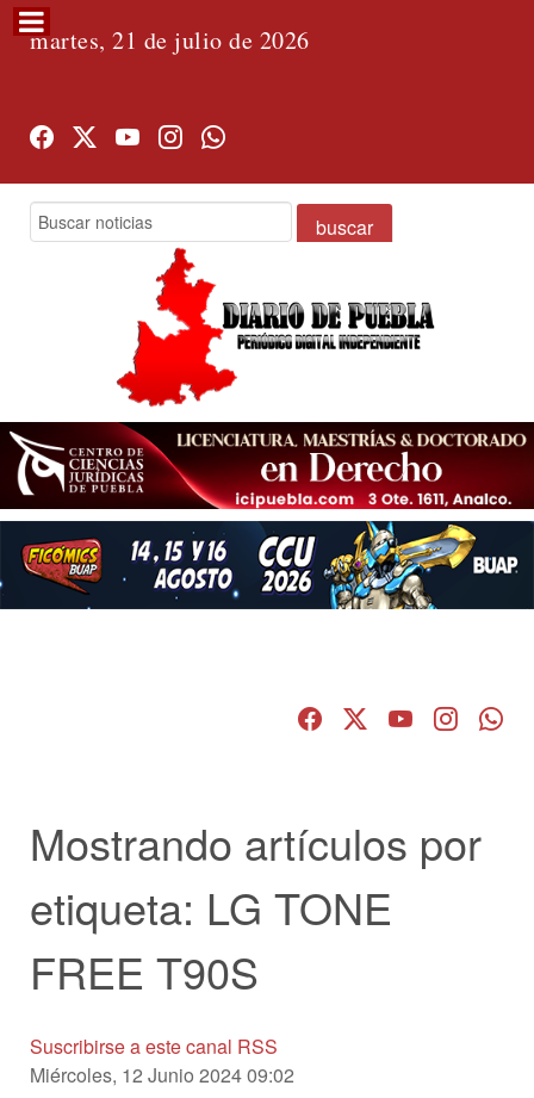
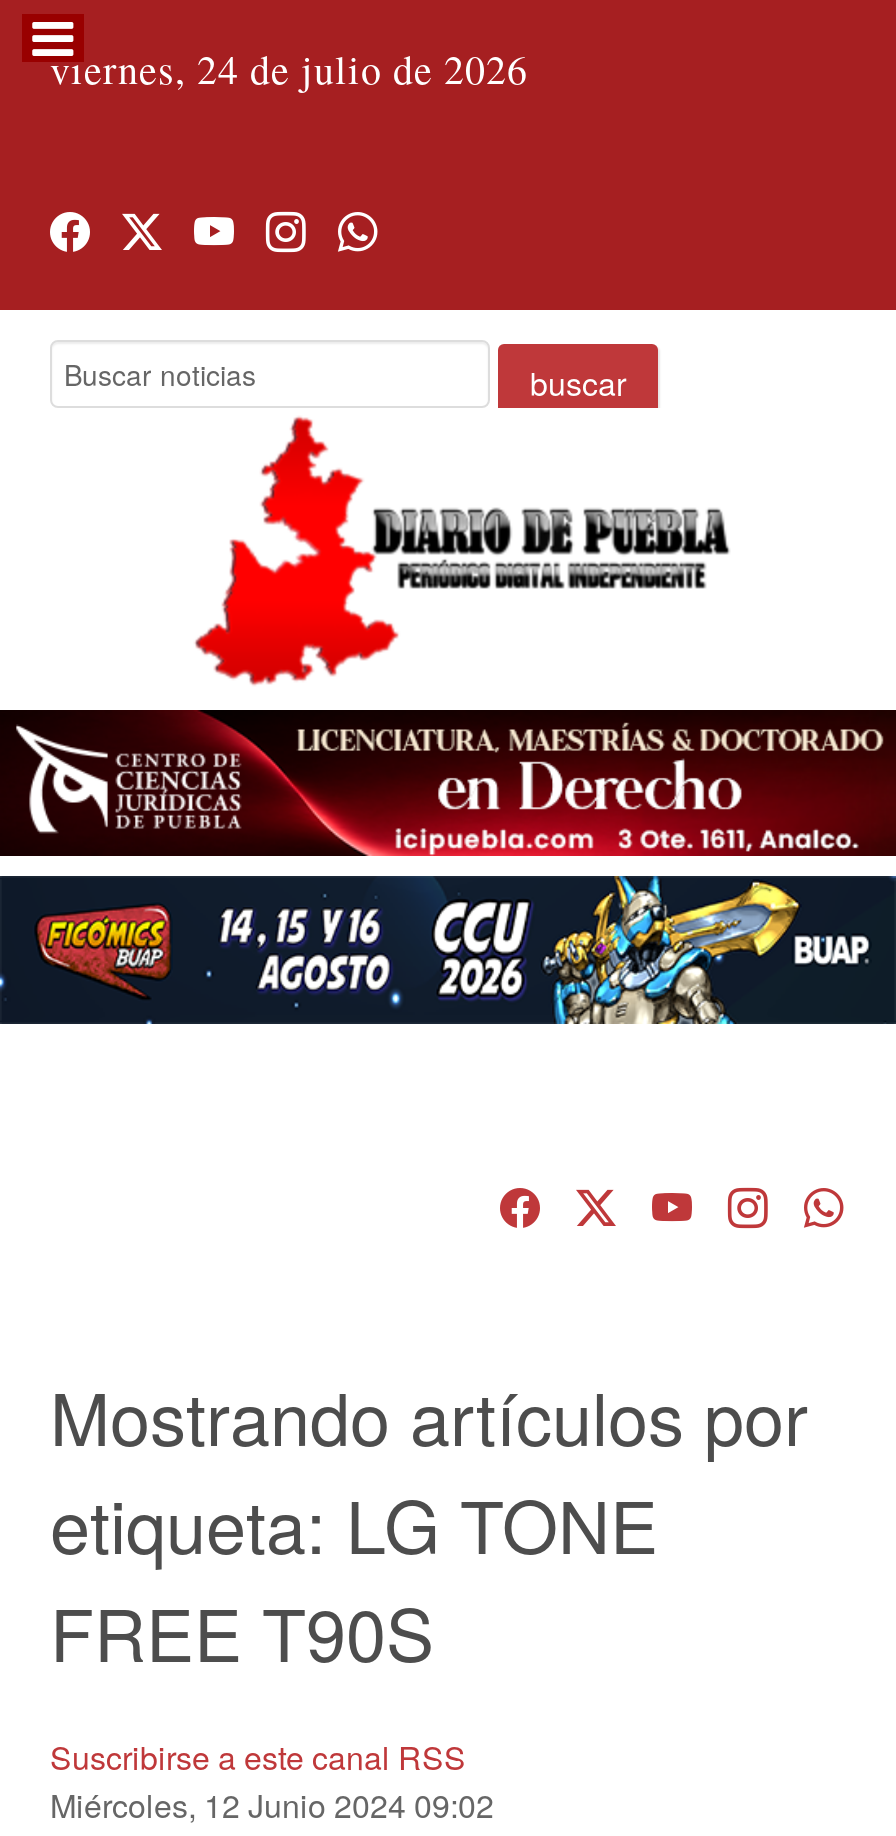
- martes, 21 de julio de 2026
+ viernes, 24 de julio de 2026
